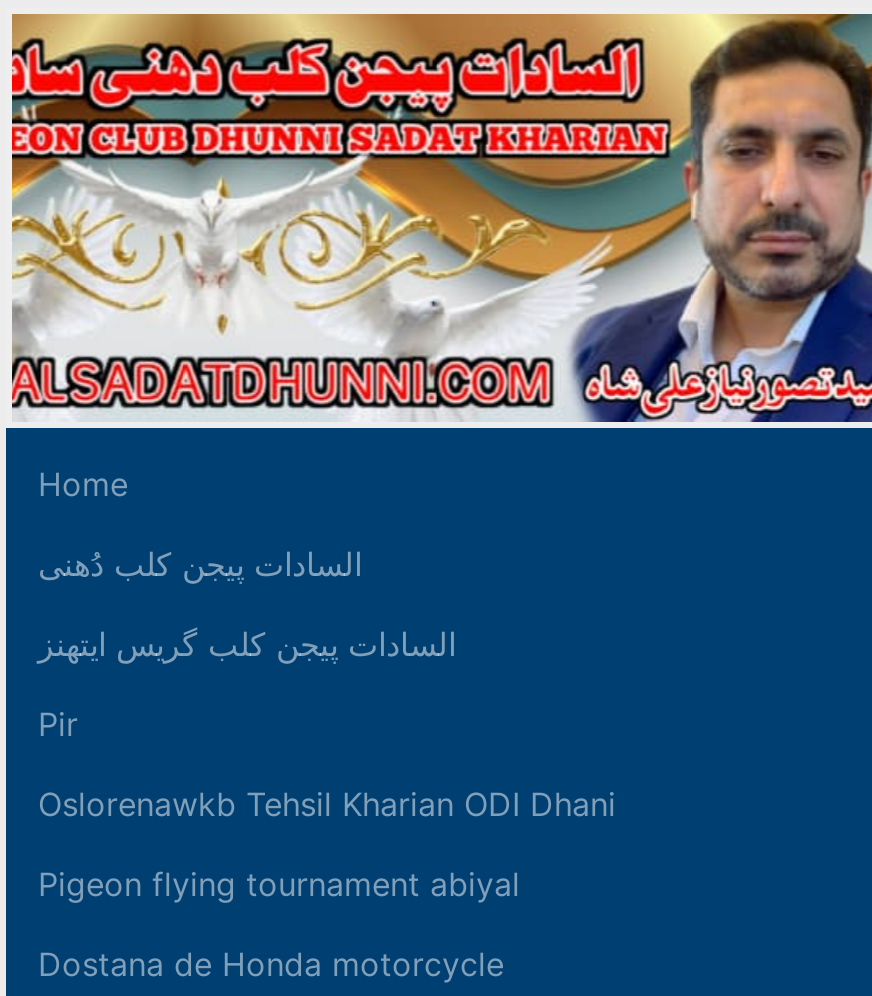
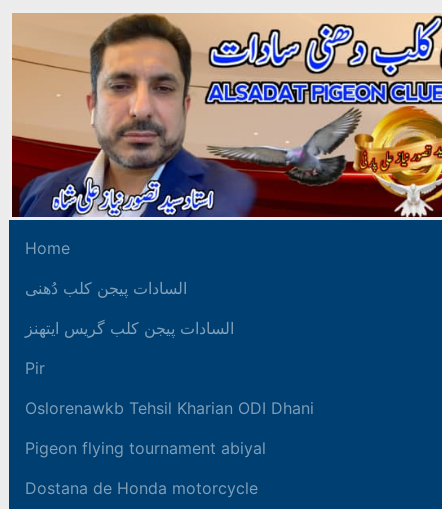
- [image]
+ [image]
